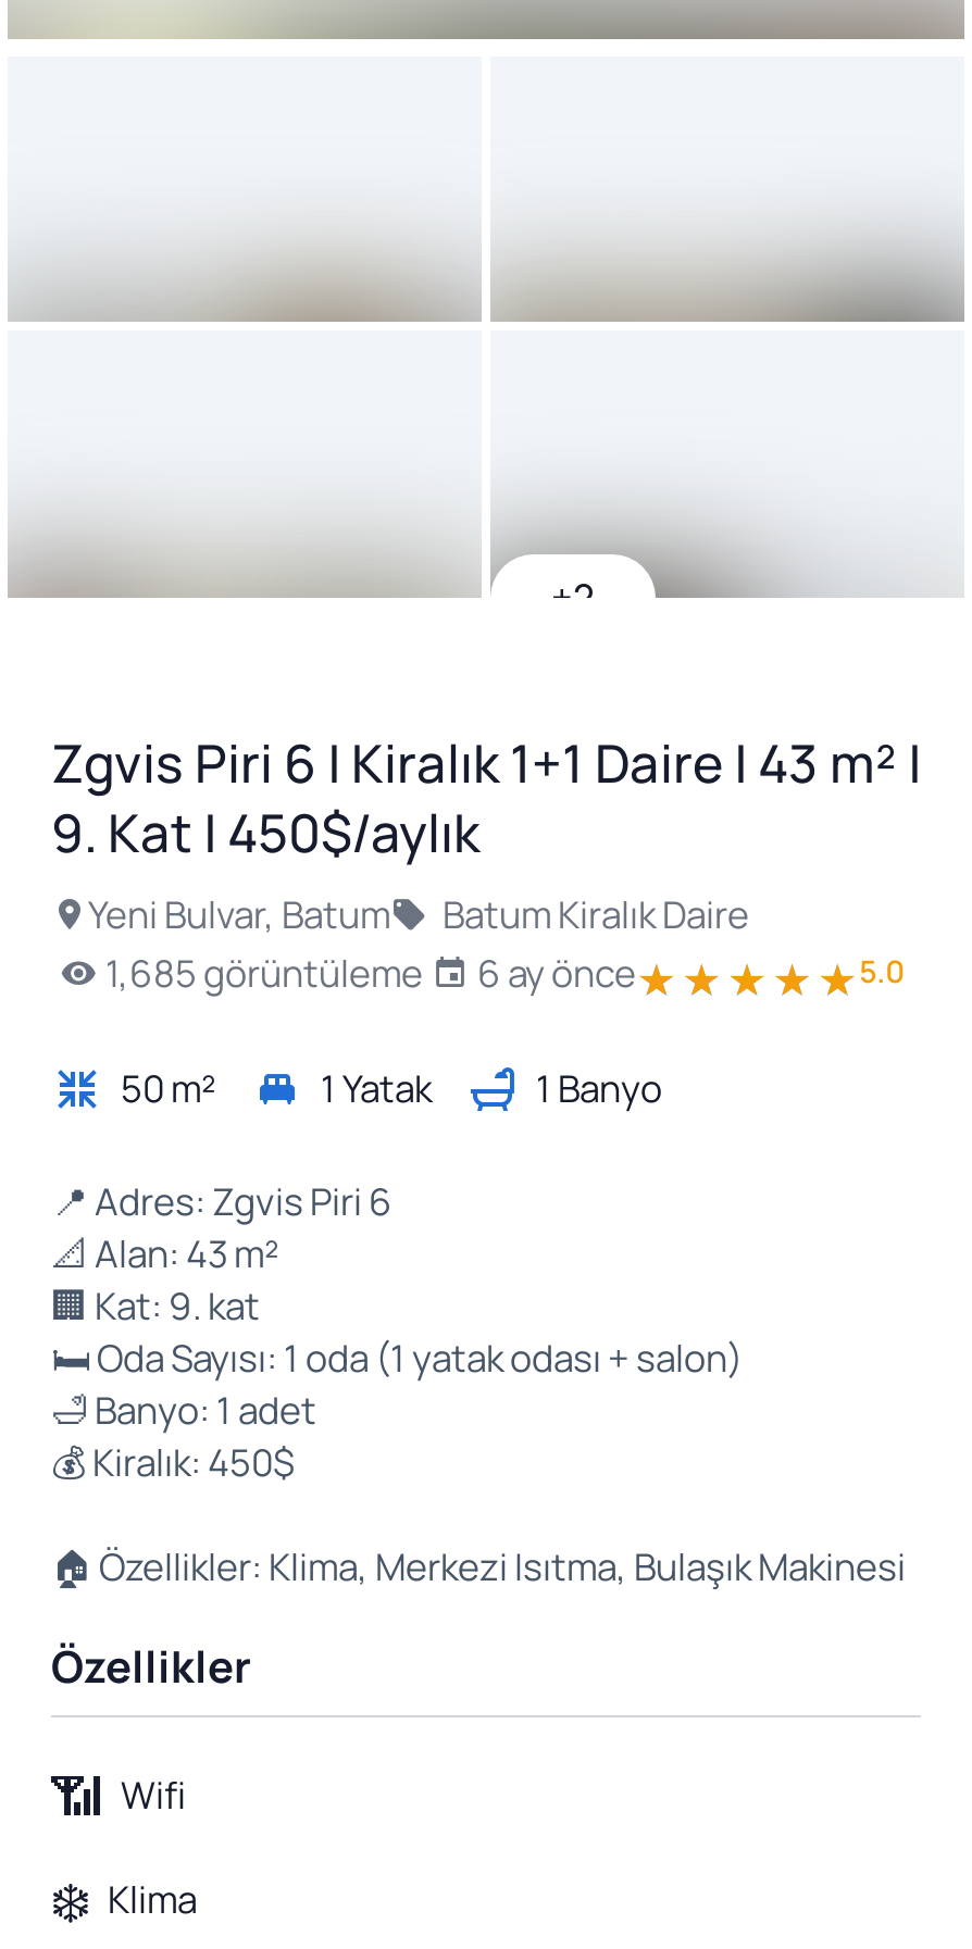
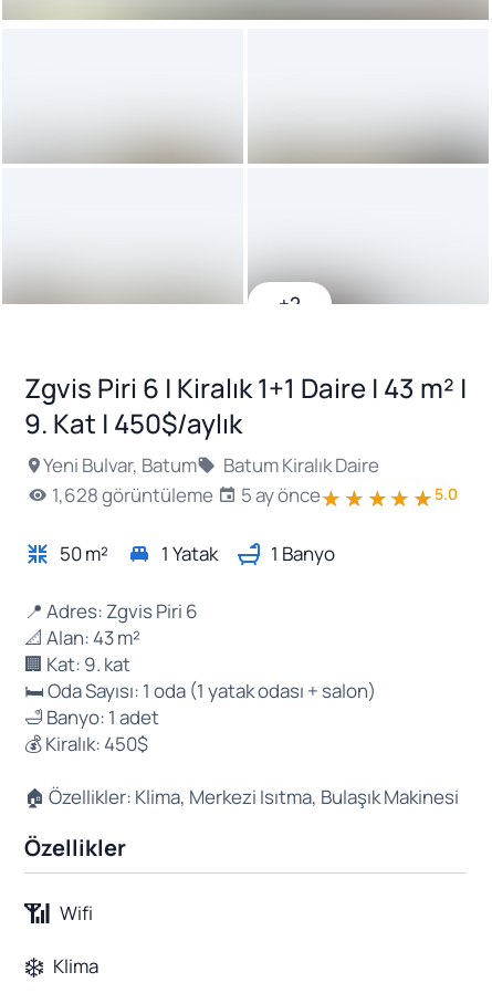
- 1,685 görüntüleme
+ 1,628 görüntüleme

- 6 ay önce
+ 5 ay önce
